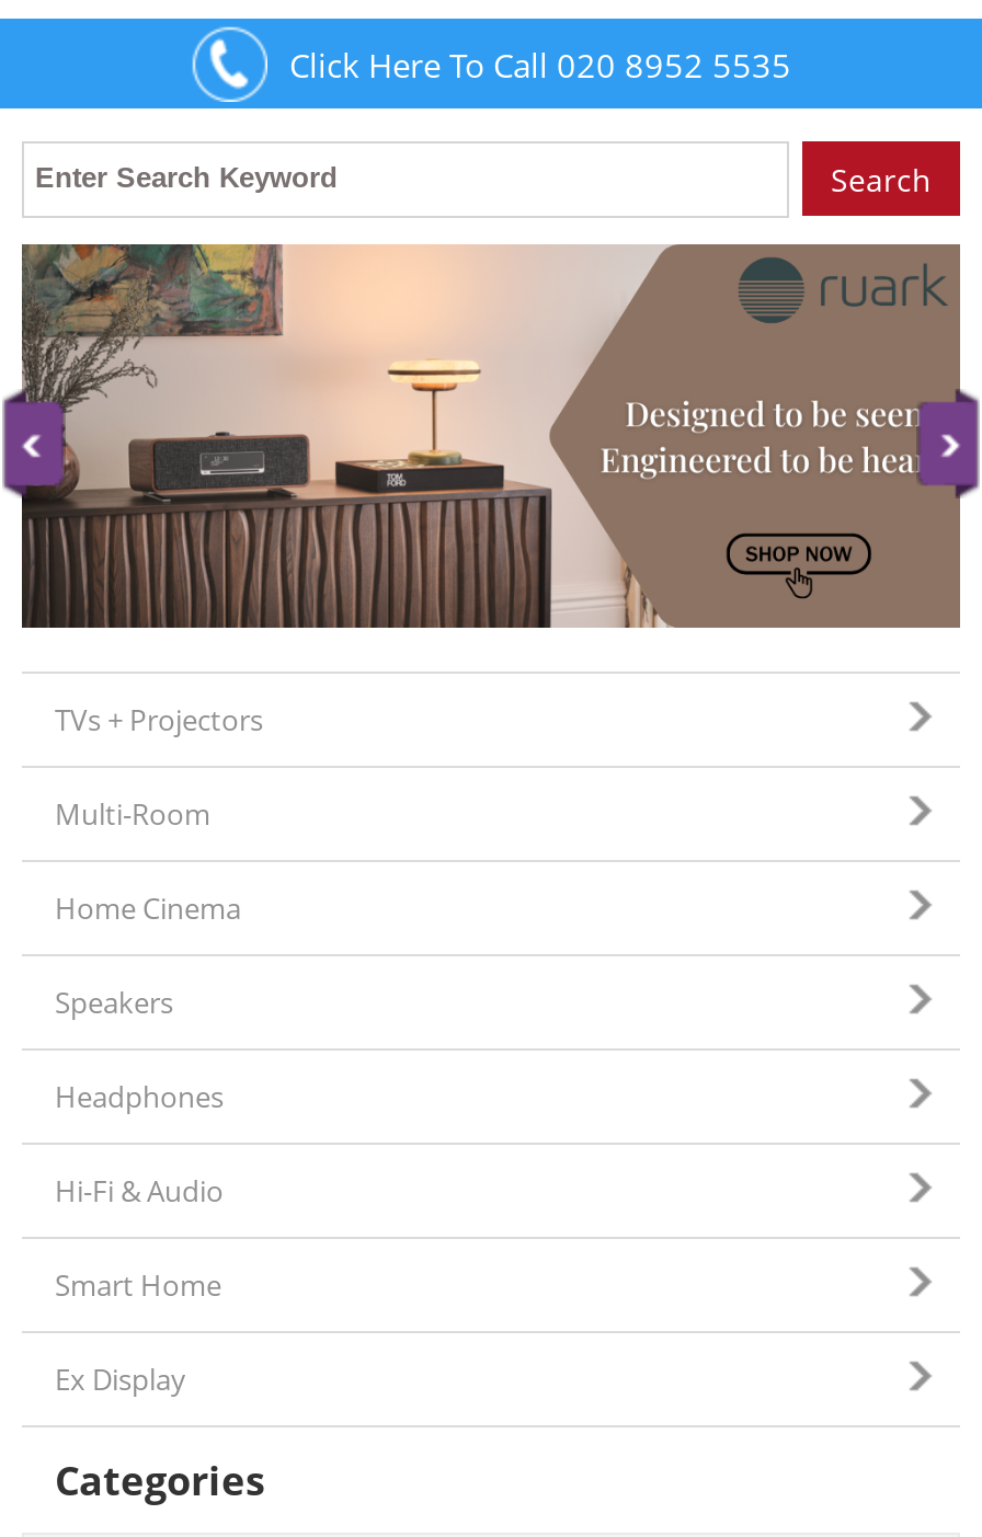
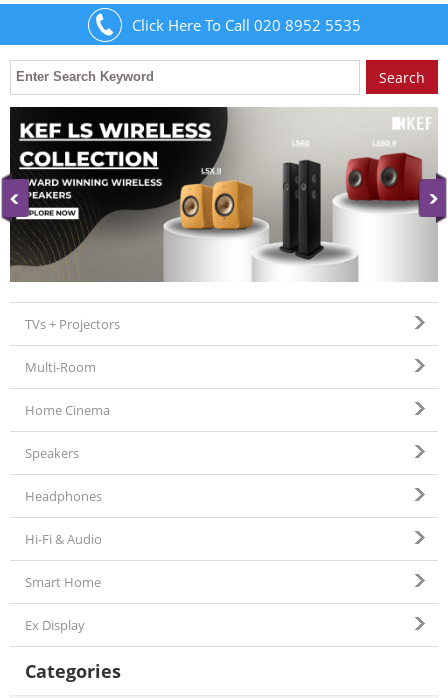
- [image]
+ [image]
